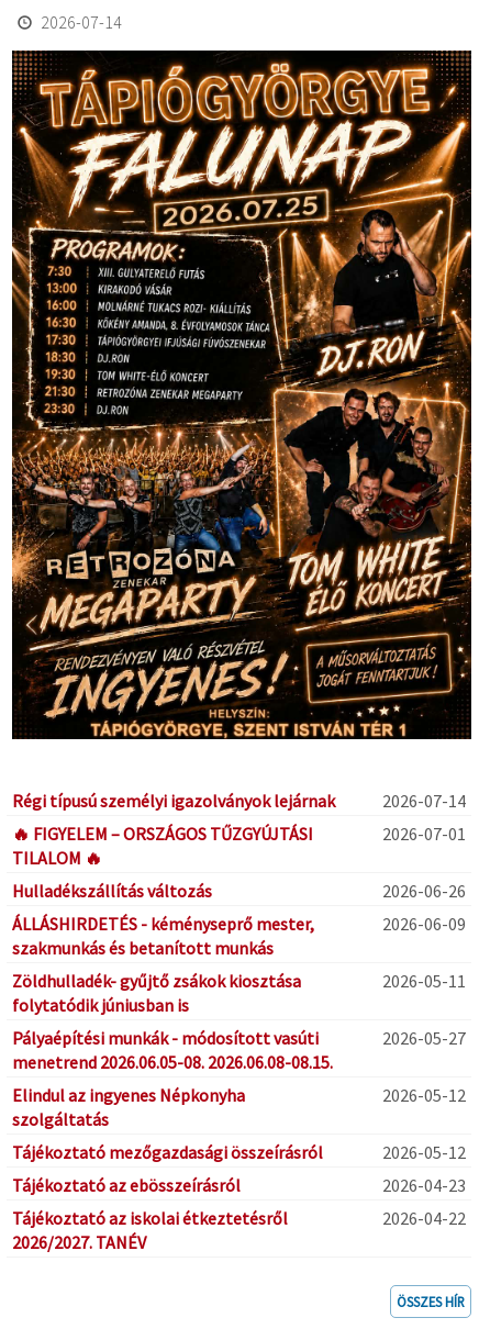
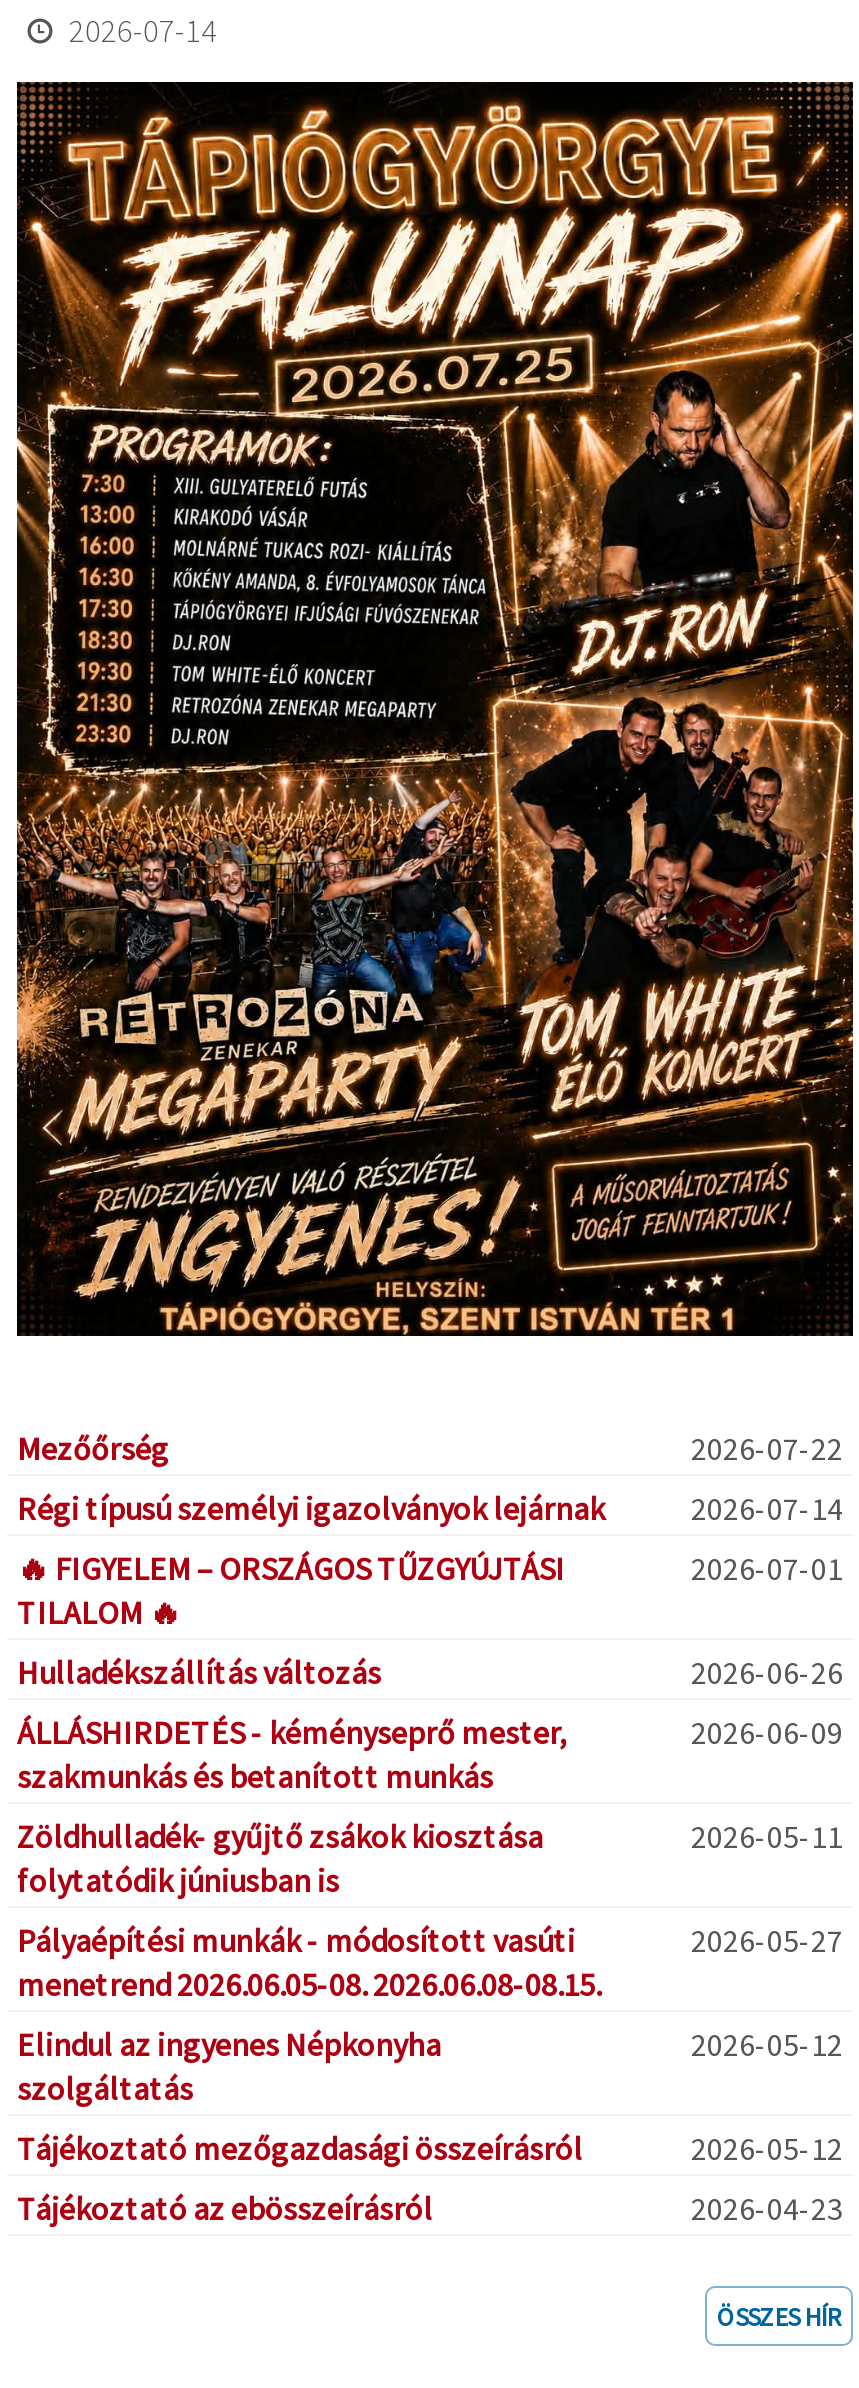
+ Mezőőrség
+ 2026-07-22

moved down: Régi típusú személyi igazolványok lejárnak | 2026-07-14 | 2026-07-01 | ... | Tájékoztató az ebösszeírásról | 2026-04-23

- Tájékoztató az iskolai étkeztetésről
- 2026/2027. TANÉV

- 2026-04-22
